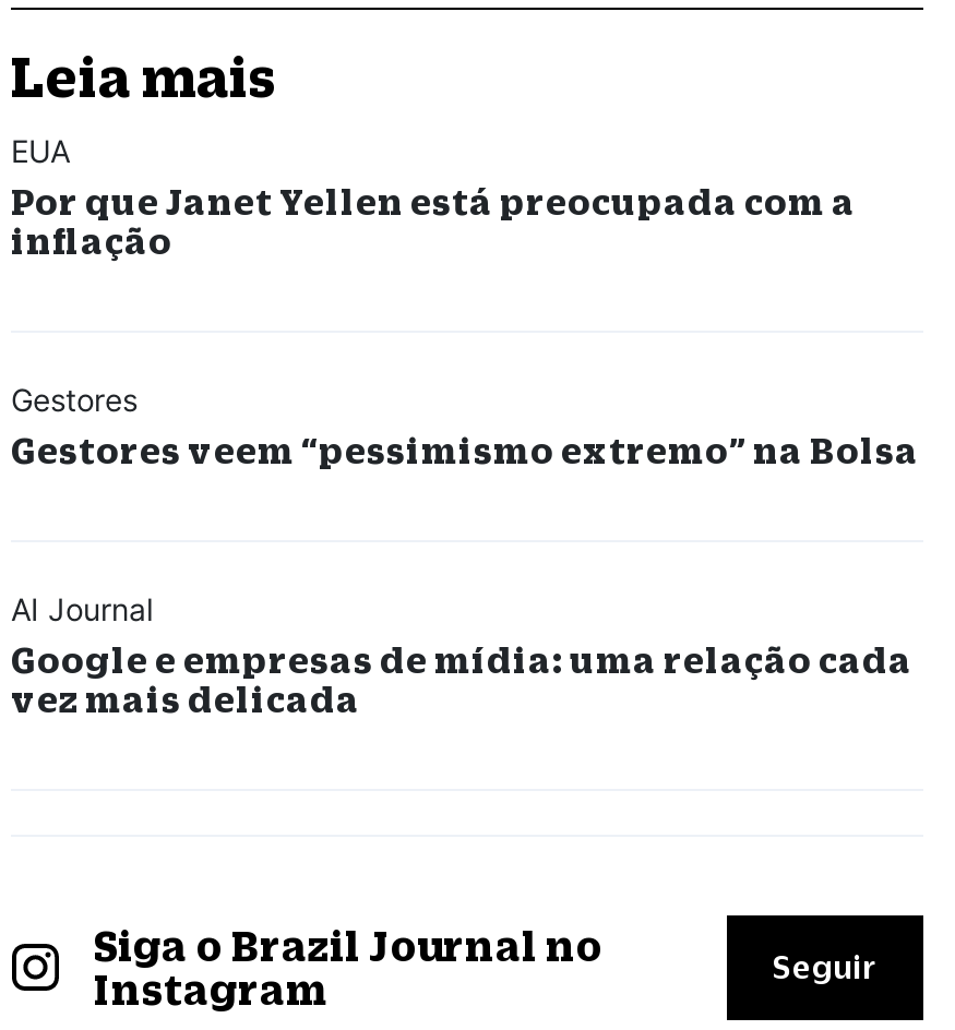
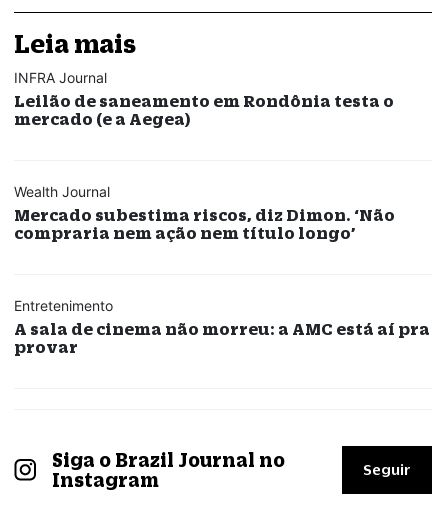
- EUA
- Por que Janet Yellen está preocupada com a
- inflação
+ INFRA Journal
+ Leilão de saneamento em Rondônia testa o
+ mercado (e a Aegea)

- Gestores
- Gestores veem “pessimismo extremo” na Bolsa
+ Wealth Journal
+ Mercado subestima riscos, diz Dimon. ‘Não
+ compraria nem ação nem título longo’

- AI Journal
- Google e empresas de mídia: uma relação cada
- vez mais delicada
+ Entretenimento
+ A sala de cinema não morreu: a AMC está aí pra
+ provar
